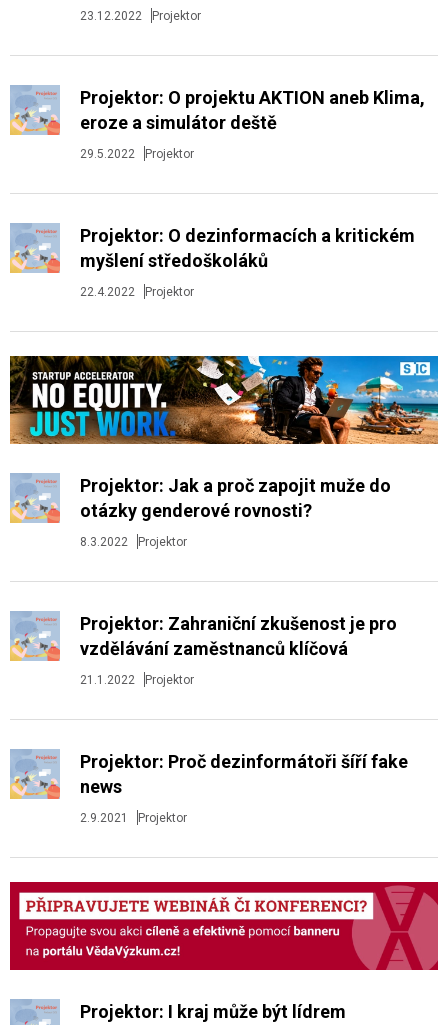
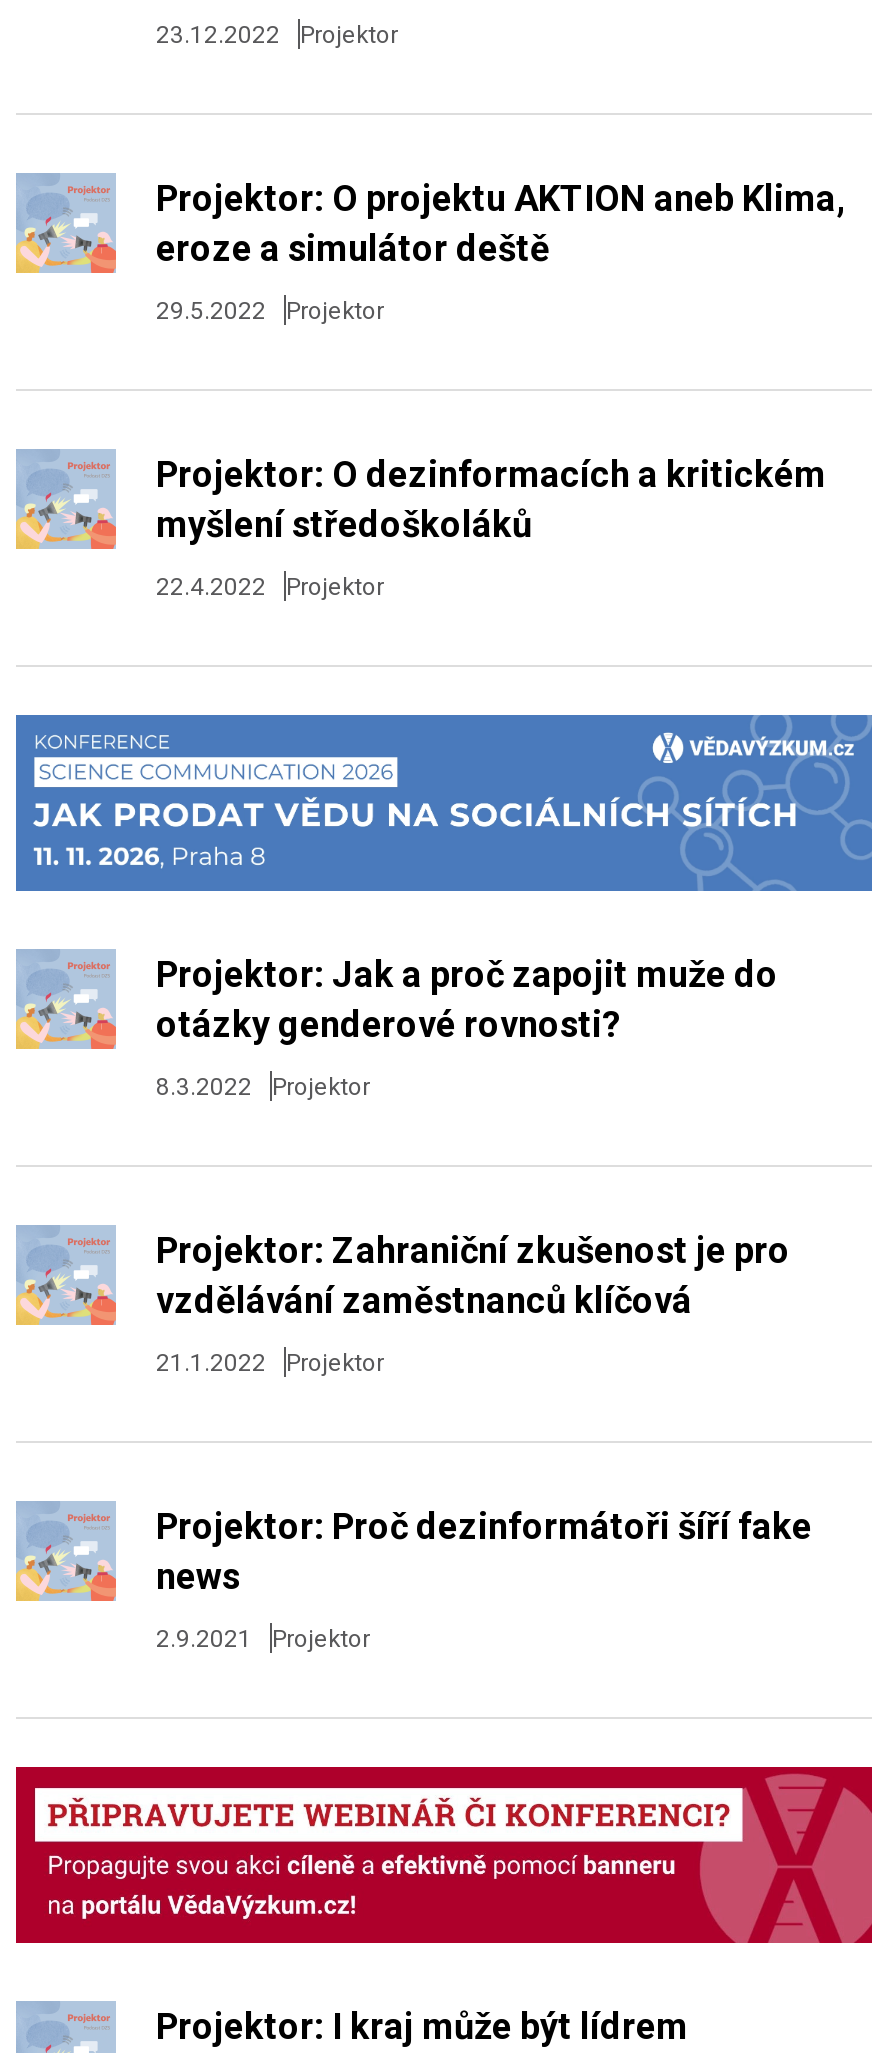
- [image]
+ [image]
